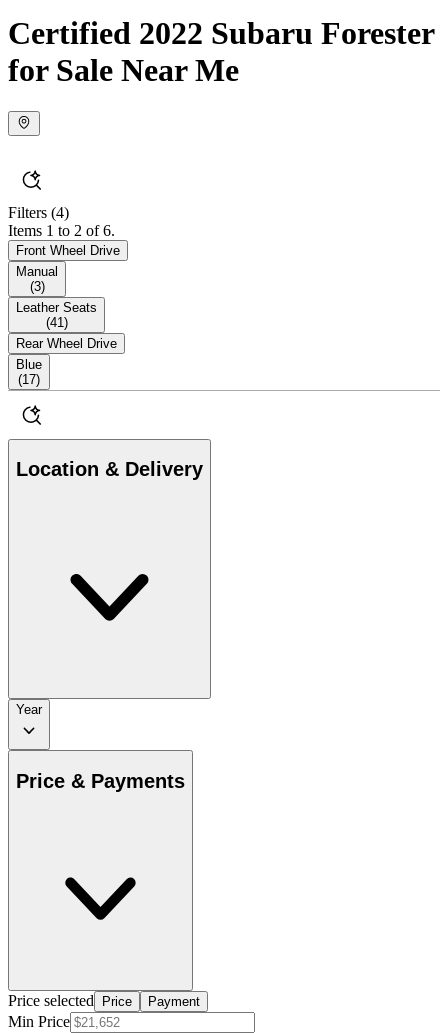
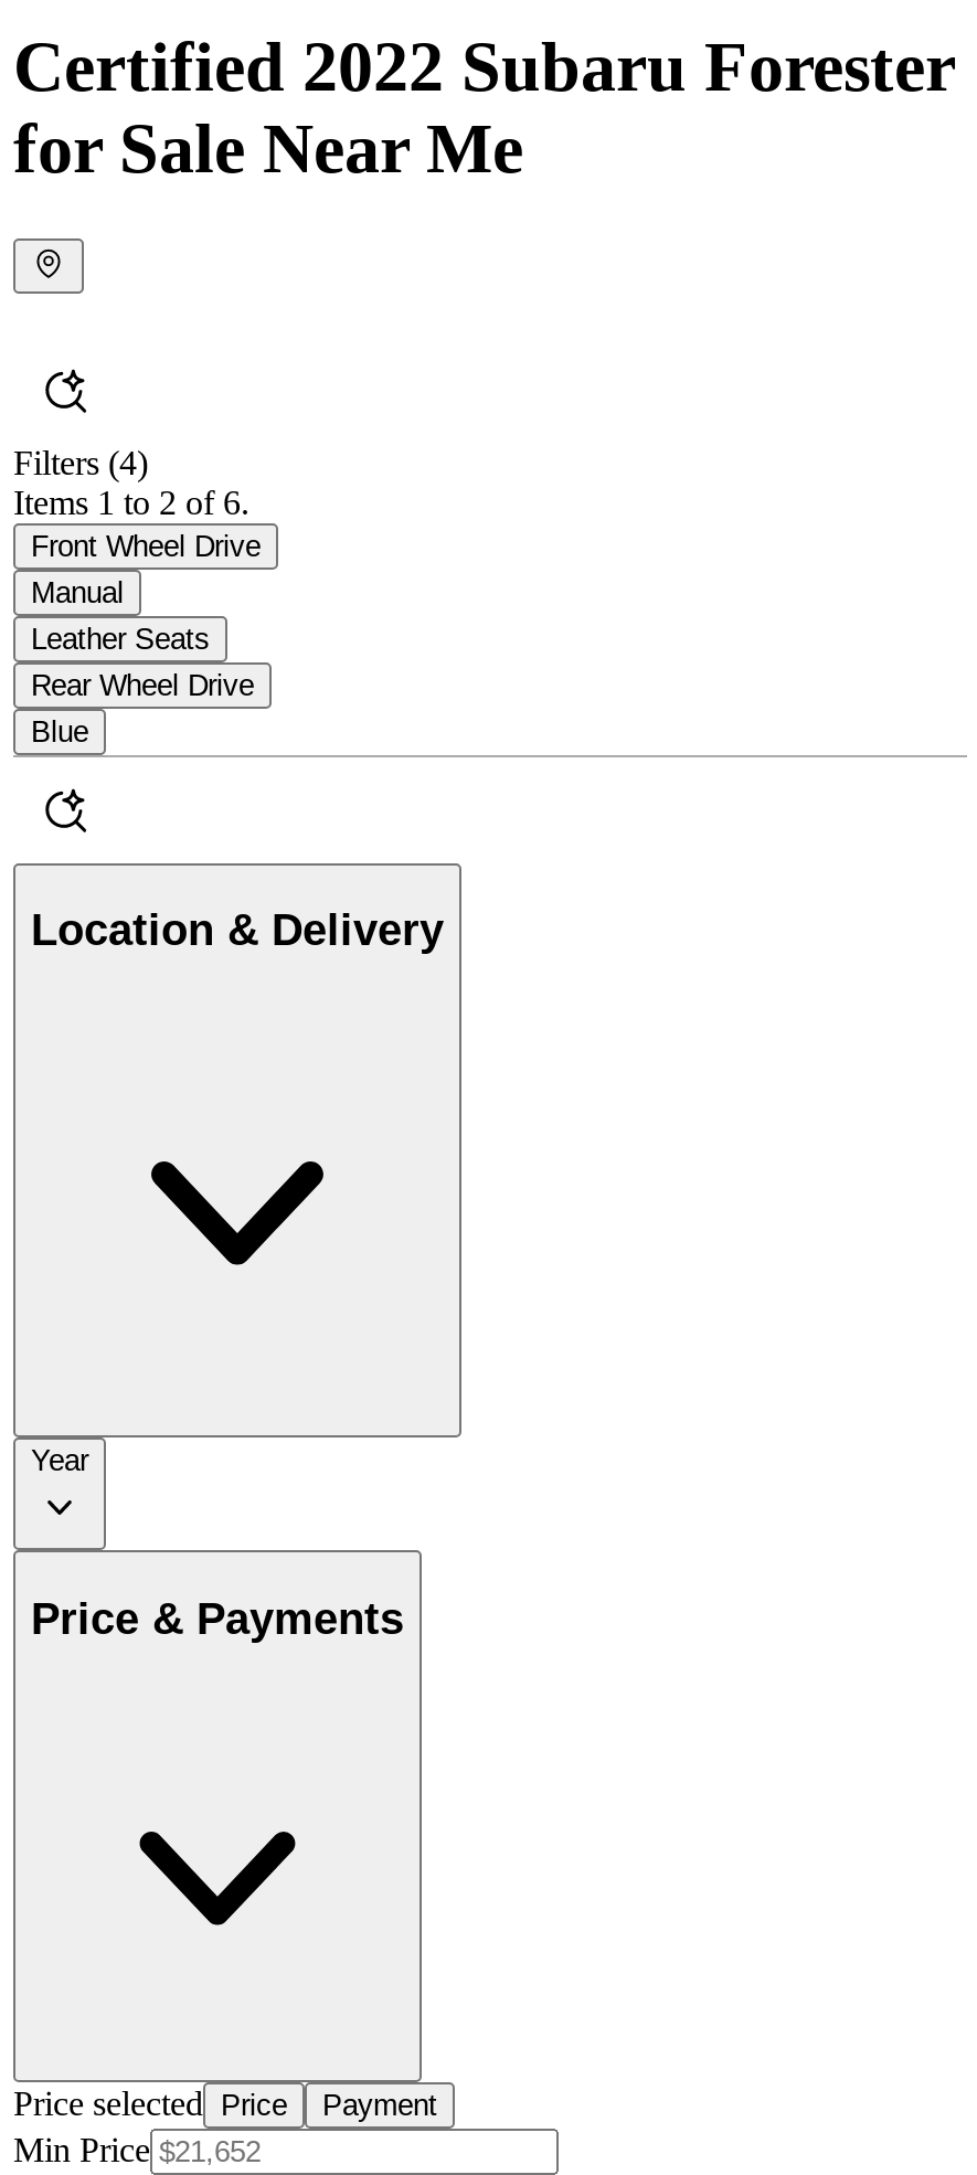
- (3)

- (41)

- (17)
